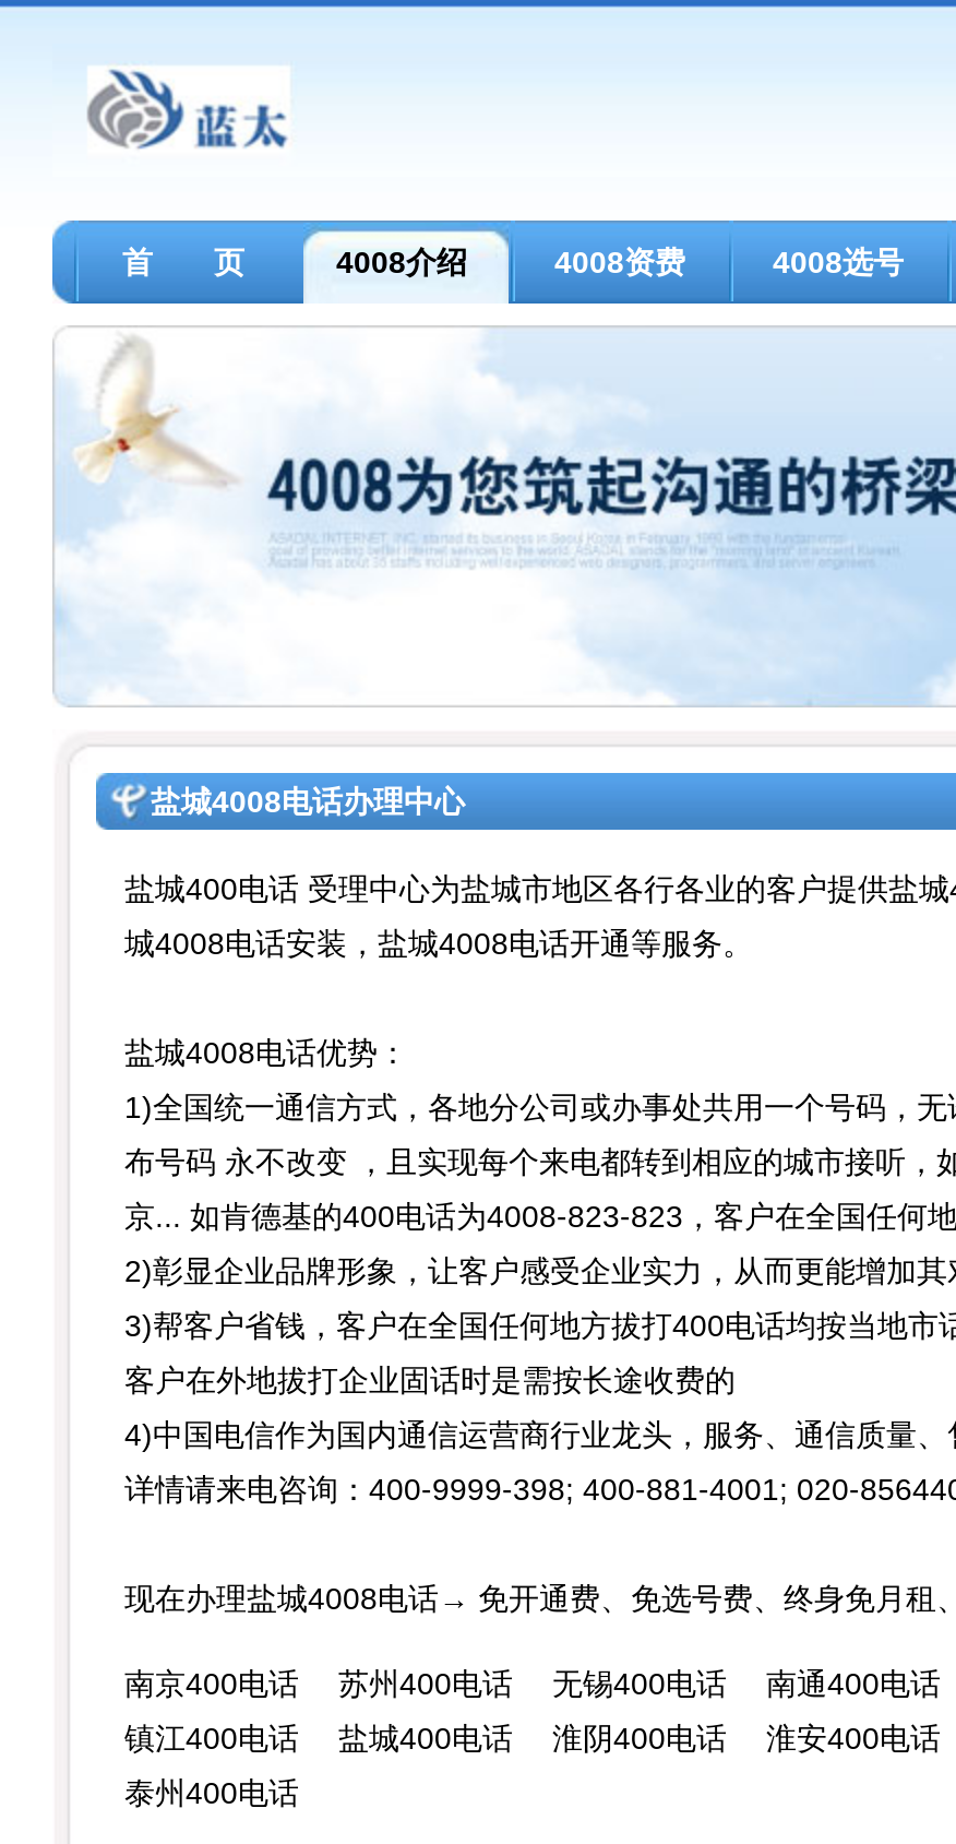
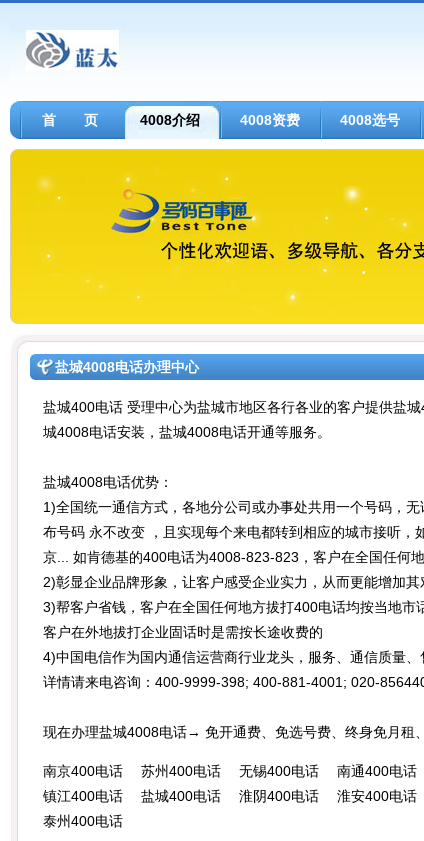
- [image]
+ [image]
